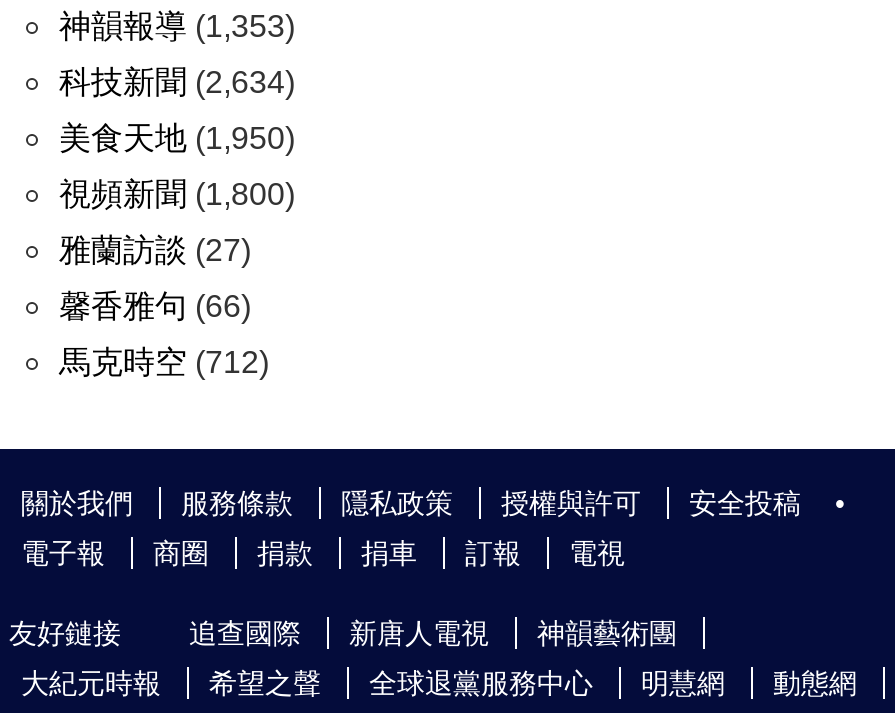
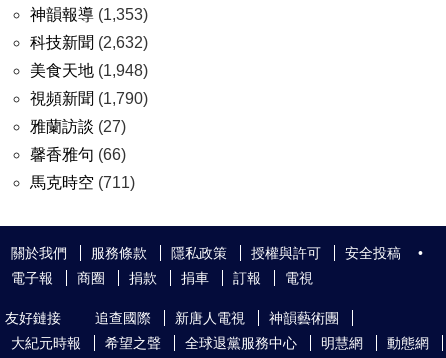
- 科技新聞(2,634)
+ 科技新聞(2,632)

- 美食天地(1,950)
+ 美食天地(1,948)

- 視頻新聞(1,800)
+ 視頻新聞(1,790)

- 馬克時空(712)
+ 馬克時空(711)
